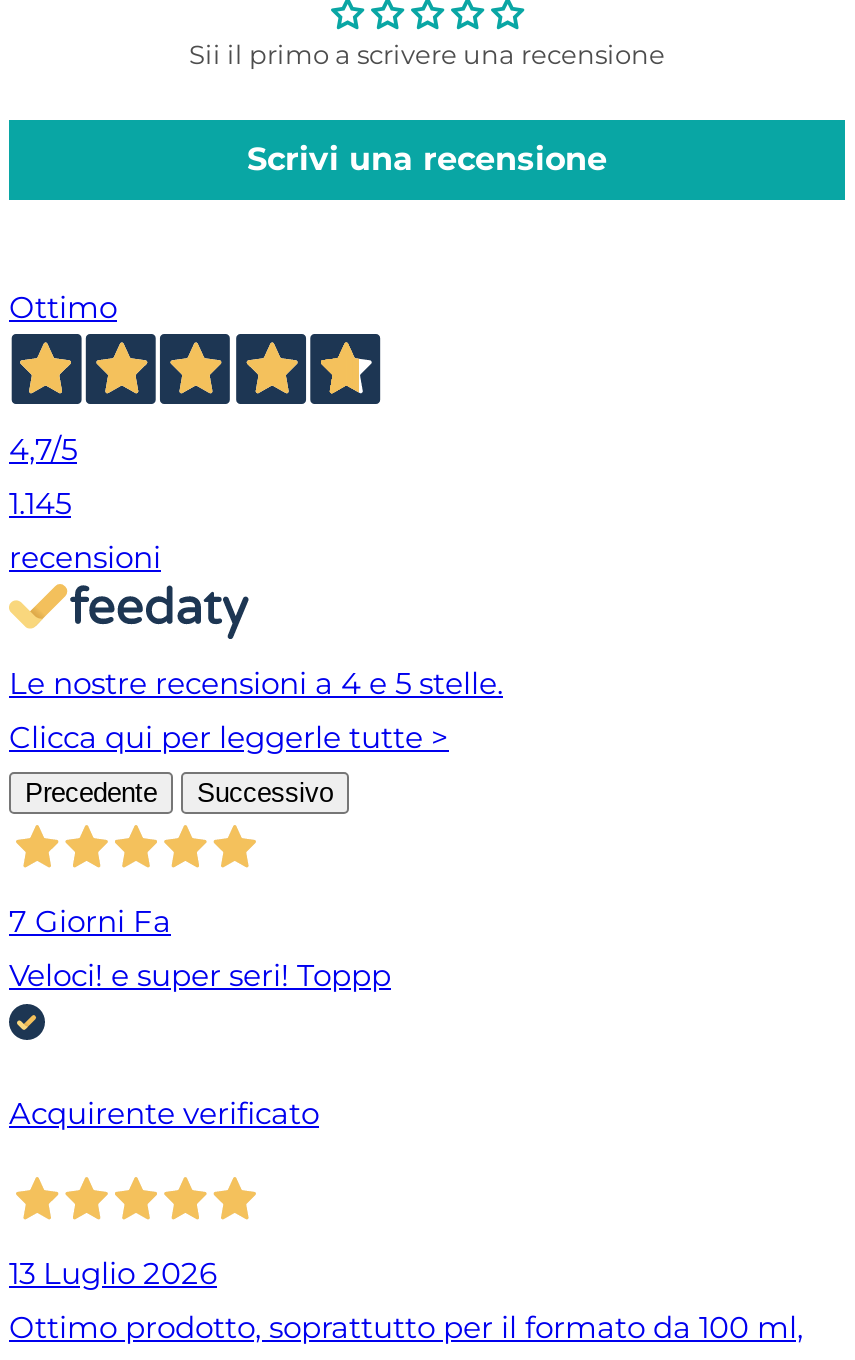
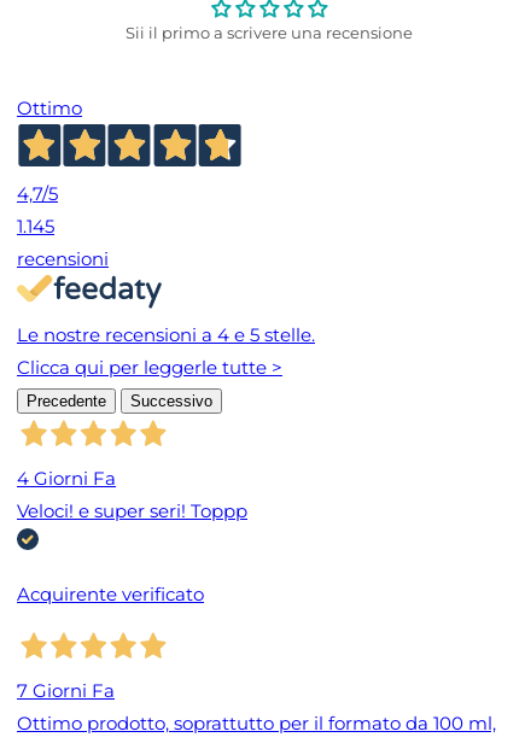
- Scrivi una recensione

- 7 Giorni Fa
+ 4 Giorni Fa

- 13 Luglio 2026
+ 7 Giorni Fa
